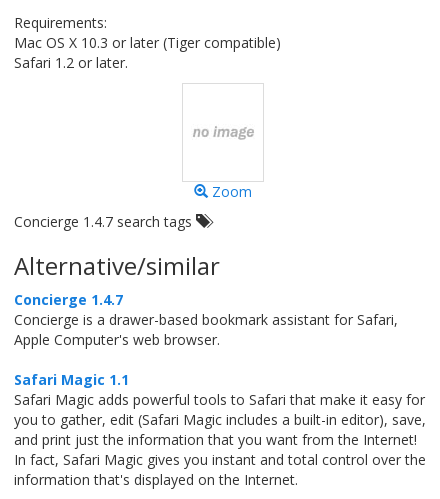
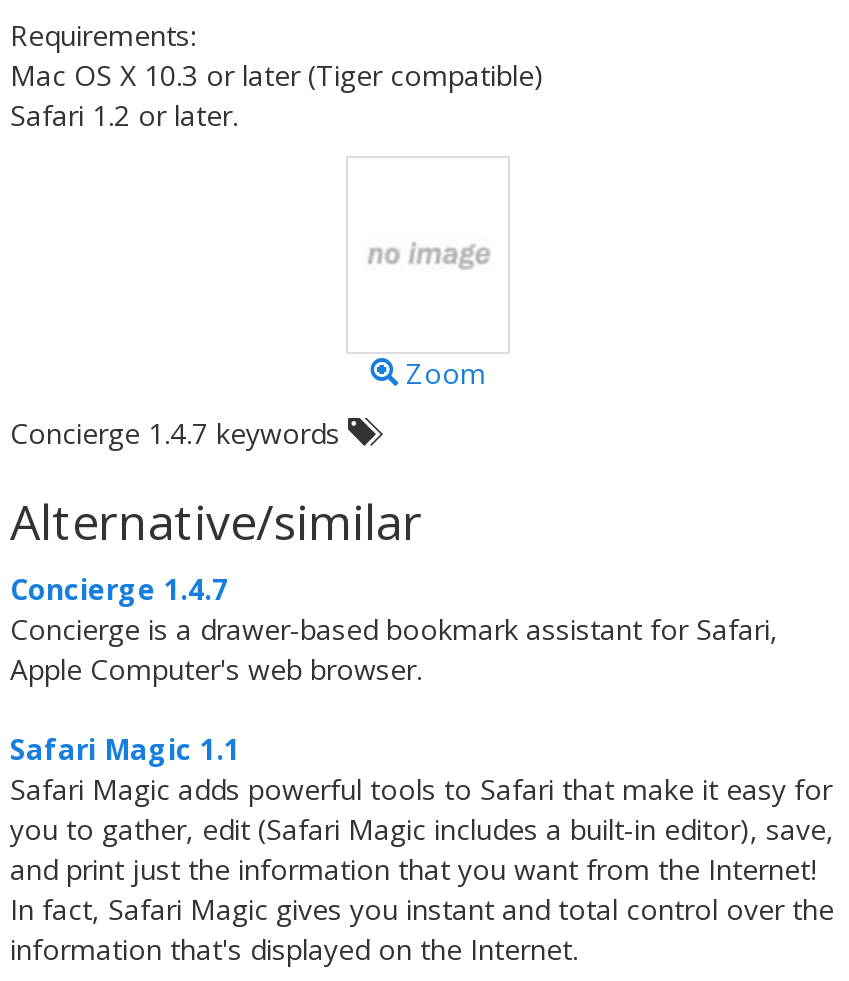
- Concierge 1.4.7 search tags
+ Concierge 1.4.7 keywords
